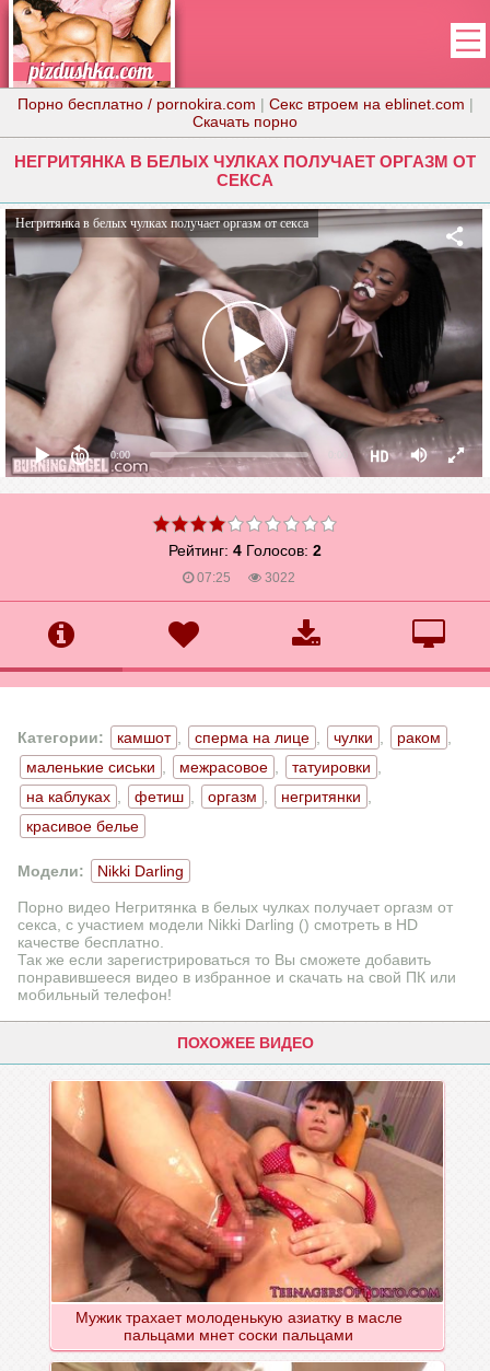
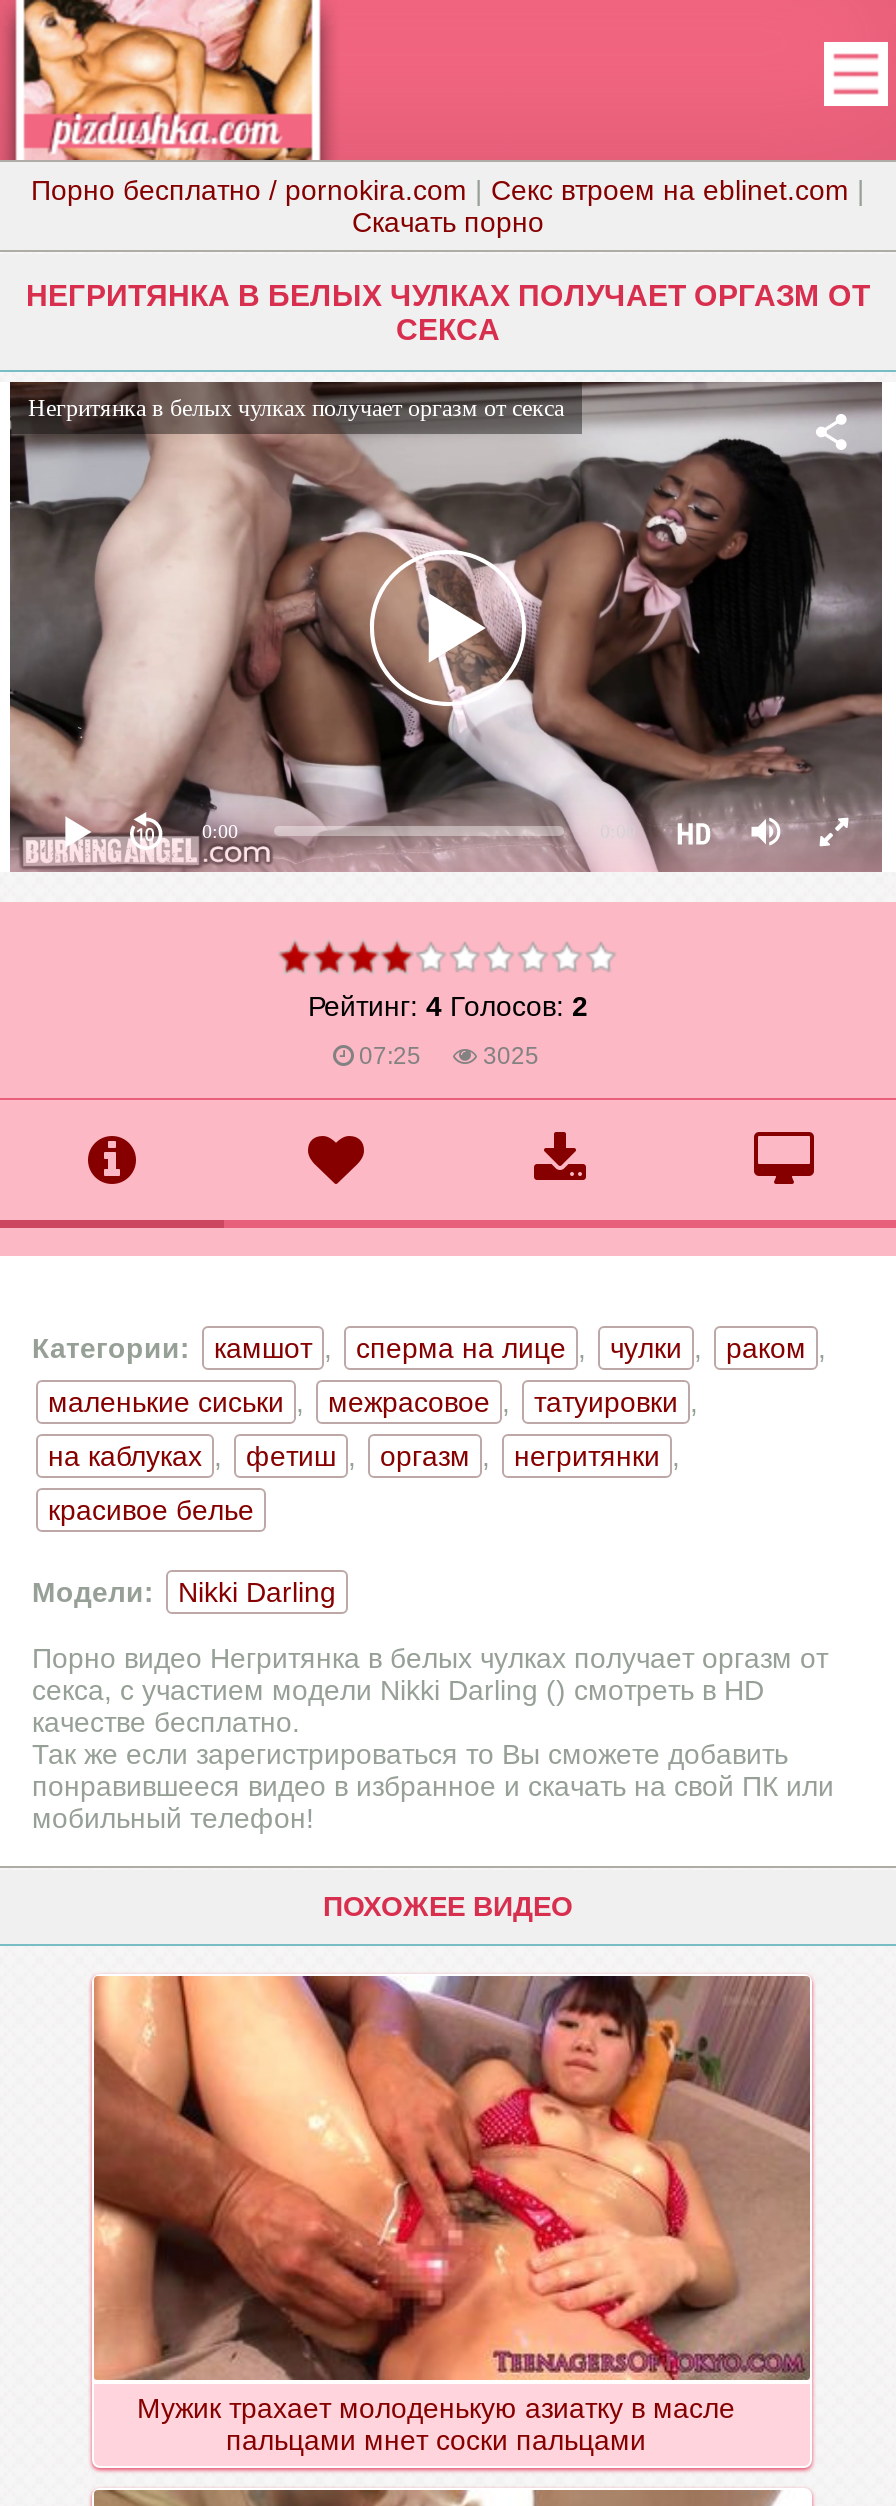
- 07:25 3022
+ 07:25 3025
